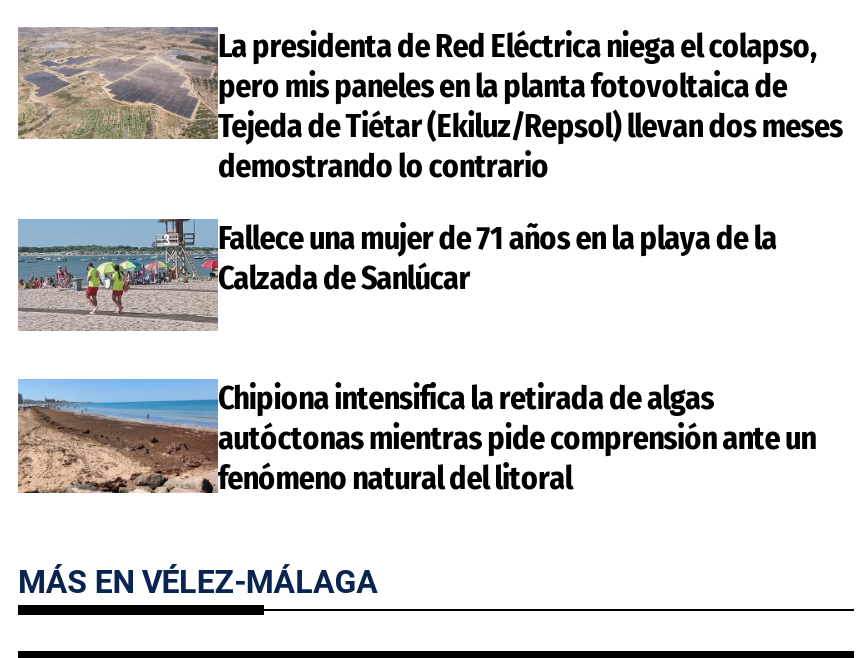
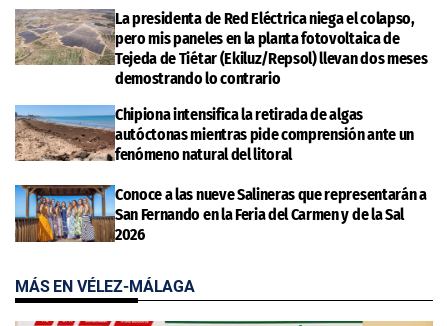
- Fallece una mujer de 71 años en la playa de la
- Calzada de Sanlúcar

moved up: [image] | Chipiona intensifica la retirada de algas | autóctonas mientras pide comprensión ante un | fenómeno natural del litoral

+ [image]
+ Conoce a las nueve Salineras que representarán a
+ San Fernando en la Feria del Carmen y de la Sal
+ 2026
